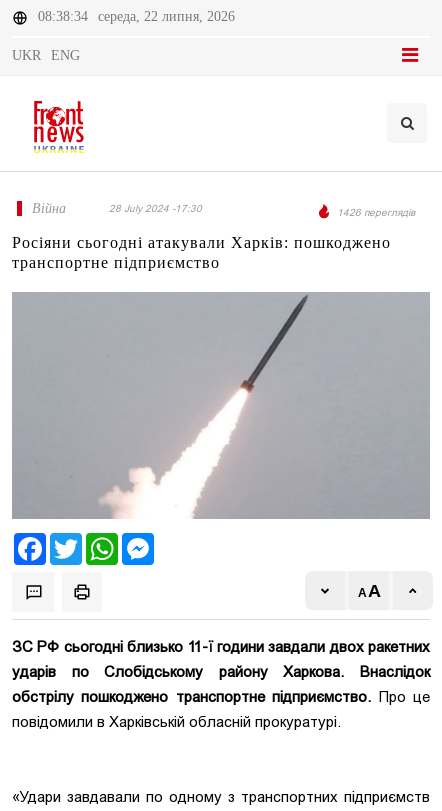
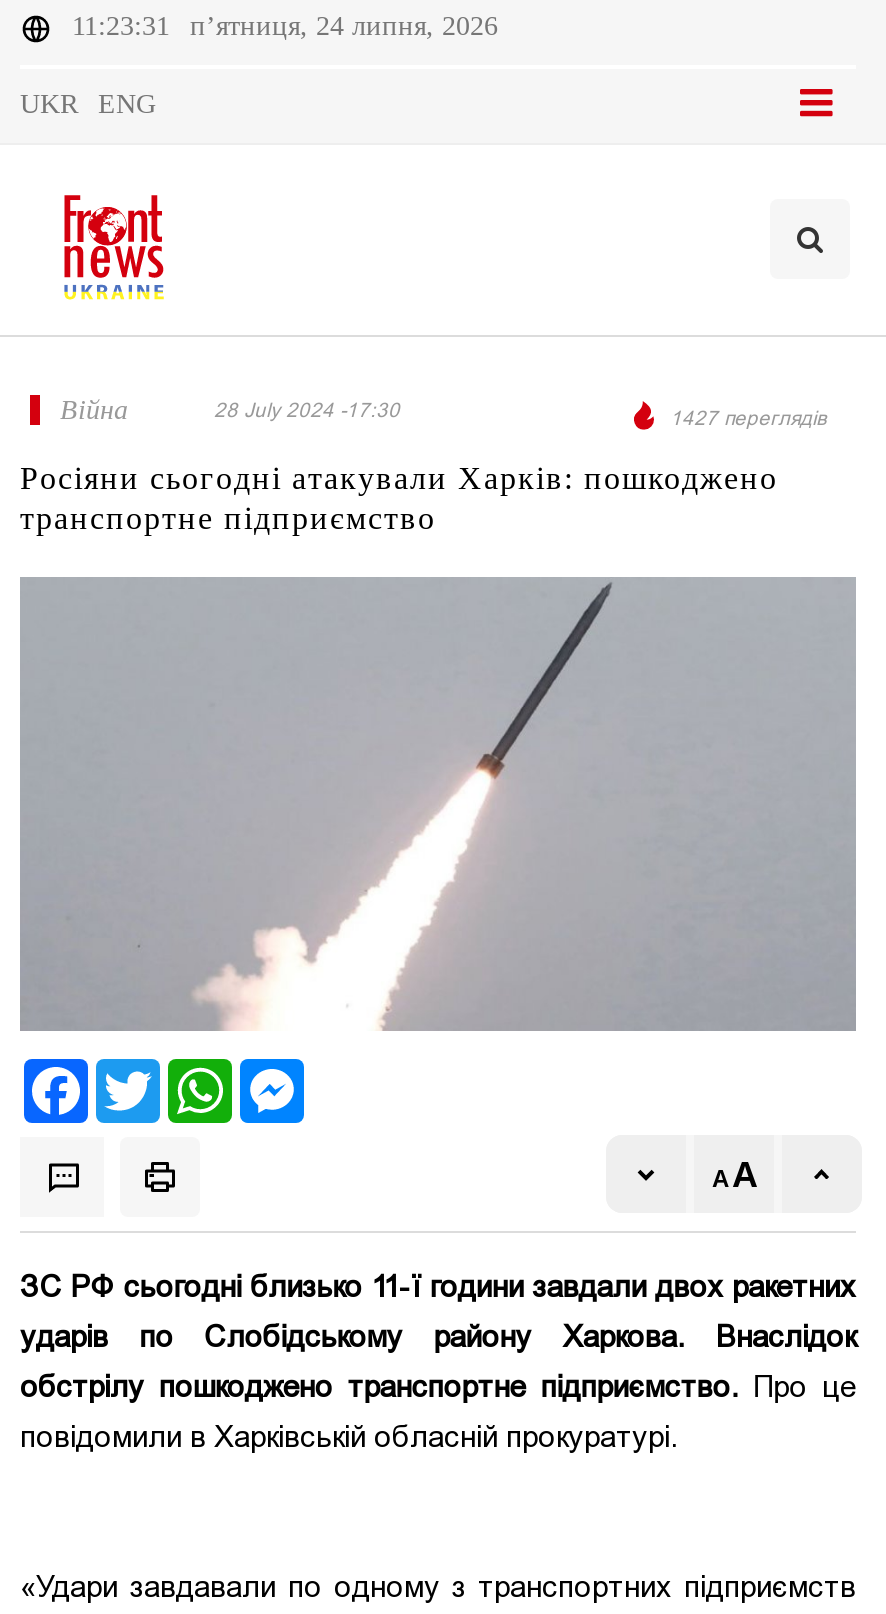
- 08:38:34
+ 11:23:31

- середа, 22 липня, 2026
+ п’ятниця, 24 липня, 2026

- 1426 переглядів
+ 1427 переглядів
